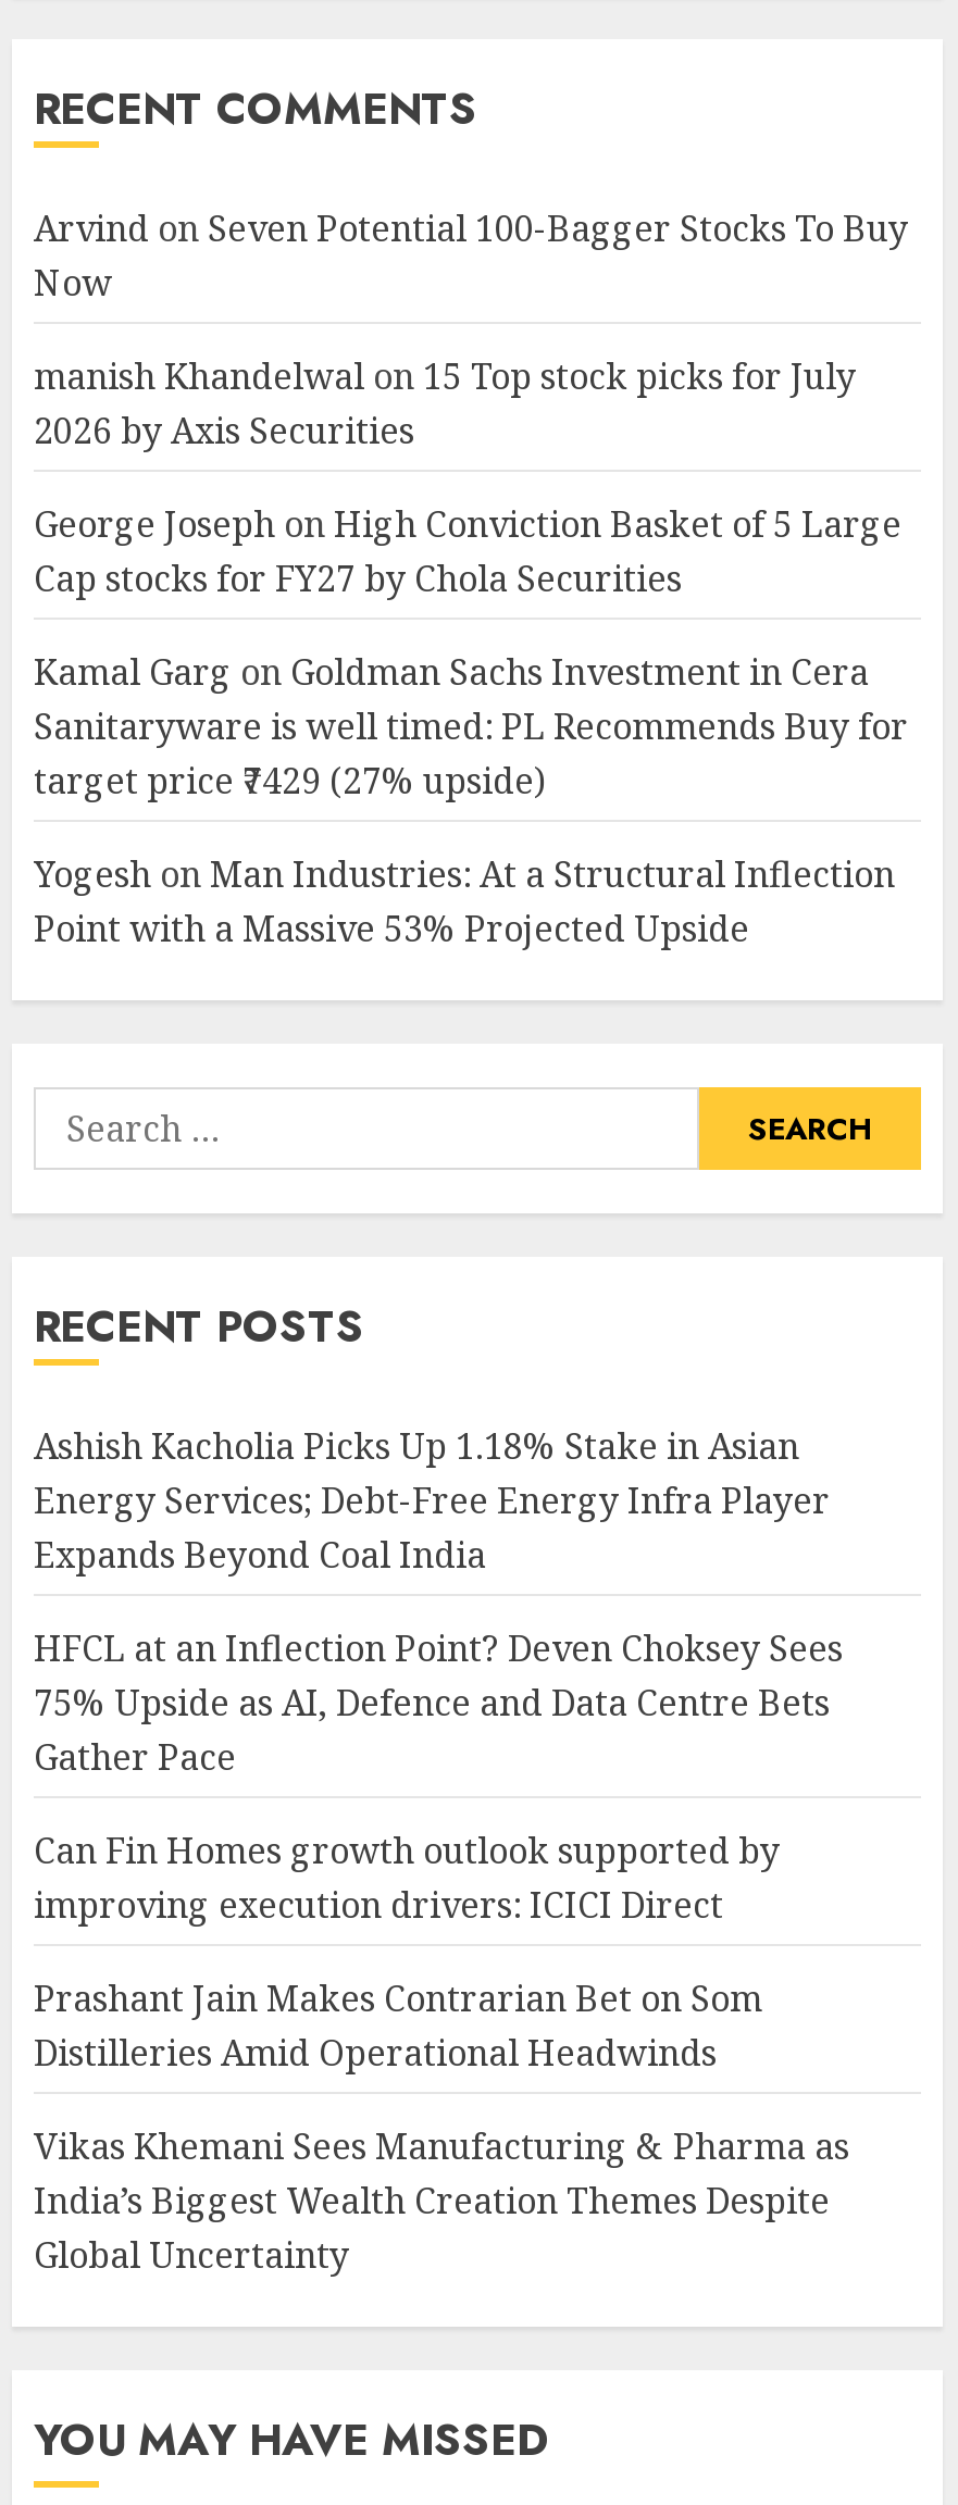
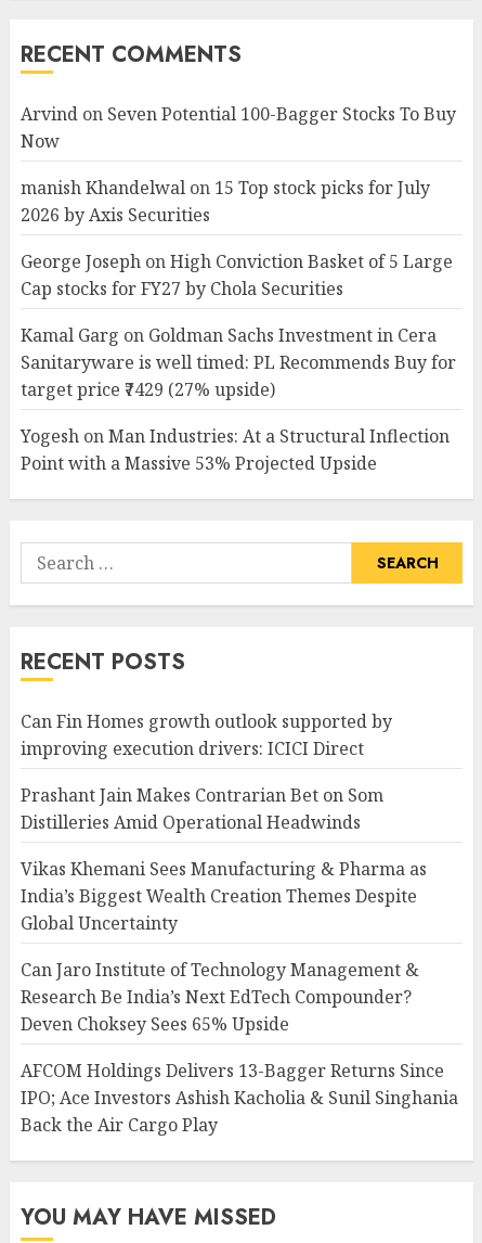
- Ashish Kacholia Picks Up 1.18% Stake in Asian
- Energy Services; Debt-Free Energy Infra Player
- Expands Beyond Coal India
- HFCL at an Inflection Point? Deven Choksey Sees
- 75% Upside as AI, Defence and Data Centre Bets
- Gather Pace

moved up: Can Fin Homes growth outlook supported by | improving execution drivers: ICICI Direct | Prashant Jain Makes Contrarian Bet on Som | Distilleries Amid Operational Headwinds | Vikas Khemani Sees Manufacturing & Pharma as | India’s Biggest Wealth Creation Themes Despite | Global Uncertainty

+ Can Jaro Institute of Technology Management &
+ Research Be India’s Next EdTech Compounder?
+ Deven Choksey Sees 65% Upside
+ AFCOM Holdings Delivers 13-Bagger Returns Since
+ IPO; Ace Investors Ashish Kacholia & Sunil Singhania
+ Back the Air Cargo Play
